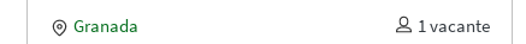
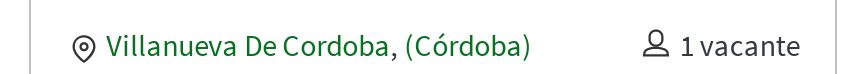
- Granada
+ Villanueva De Cordoba, (Córdoba)
